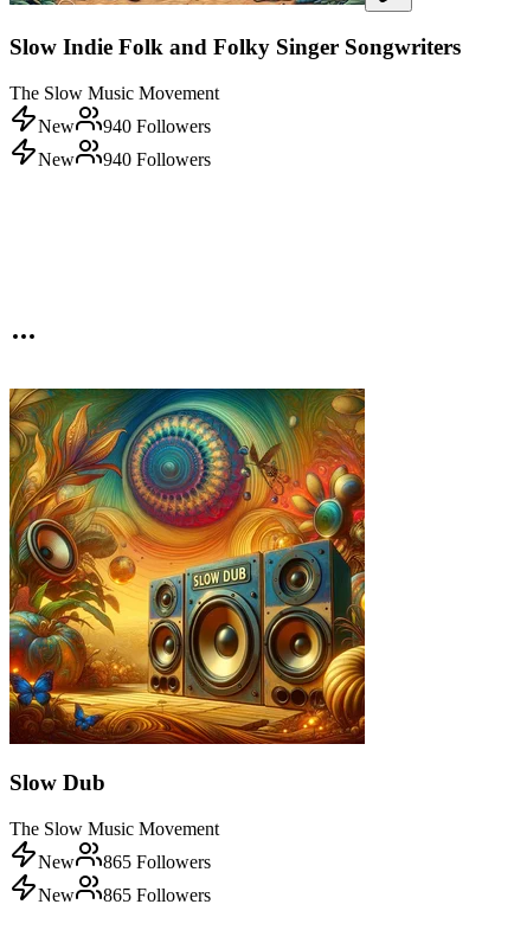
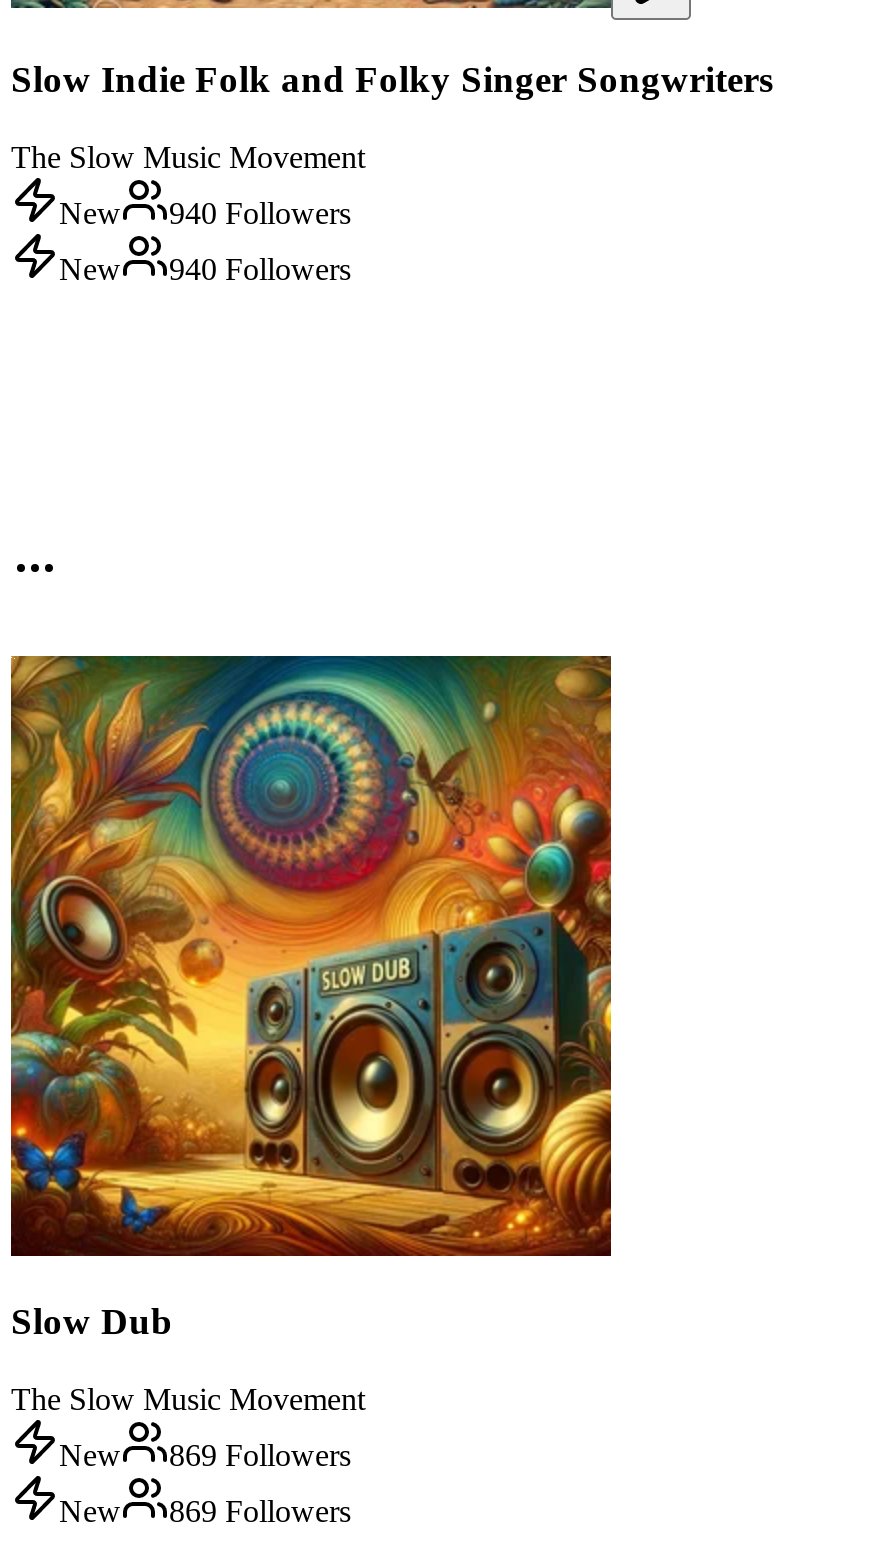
- New 865 Followers
+ New 869 Followers

- New 865 Followers
+ New 869 Followers
